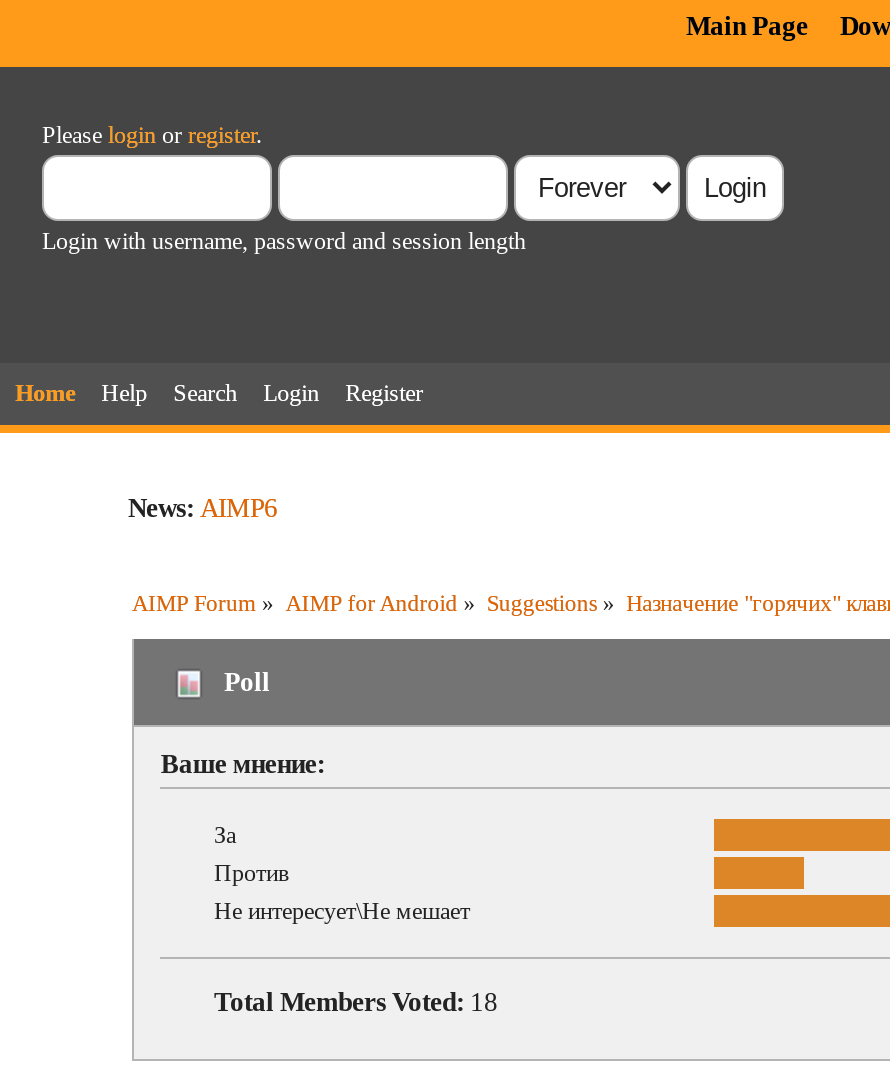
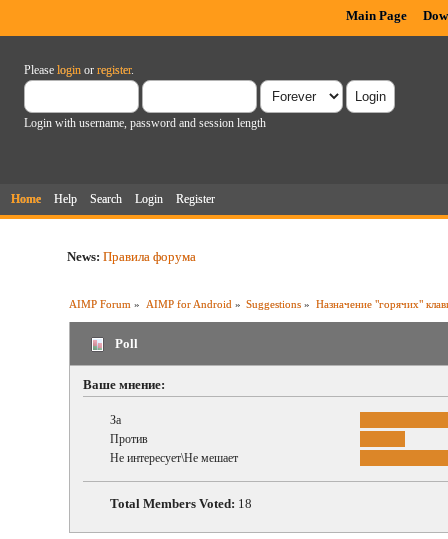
- News: AIMP6
+ News: Правила форума
